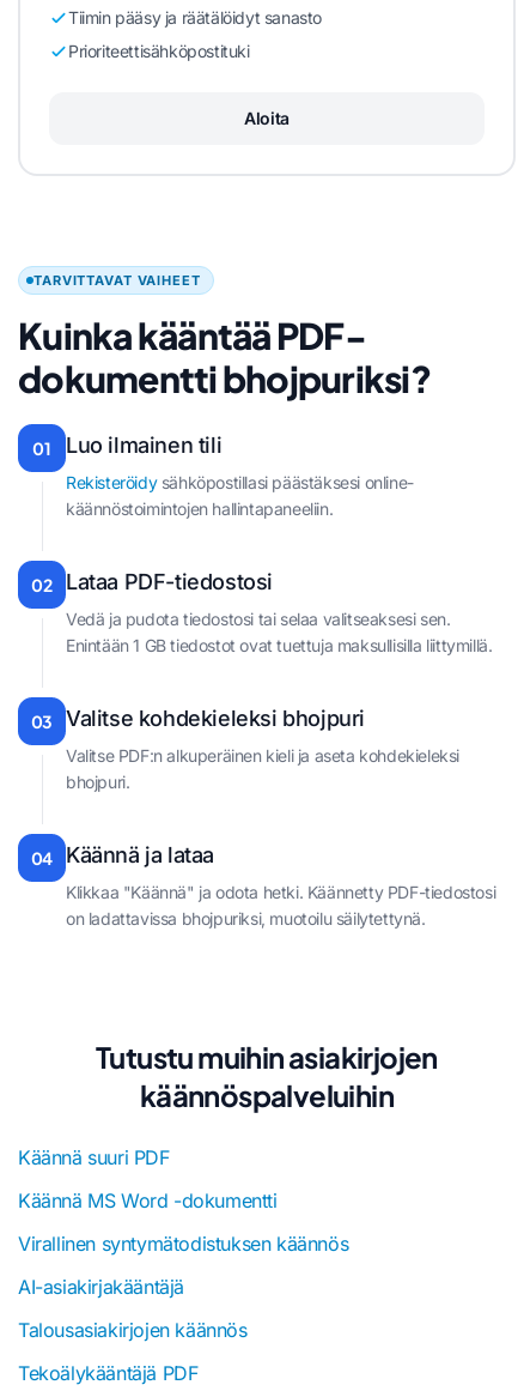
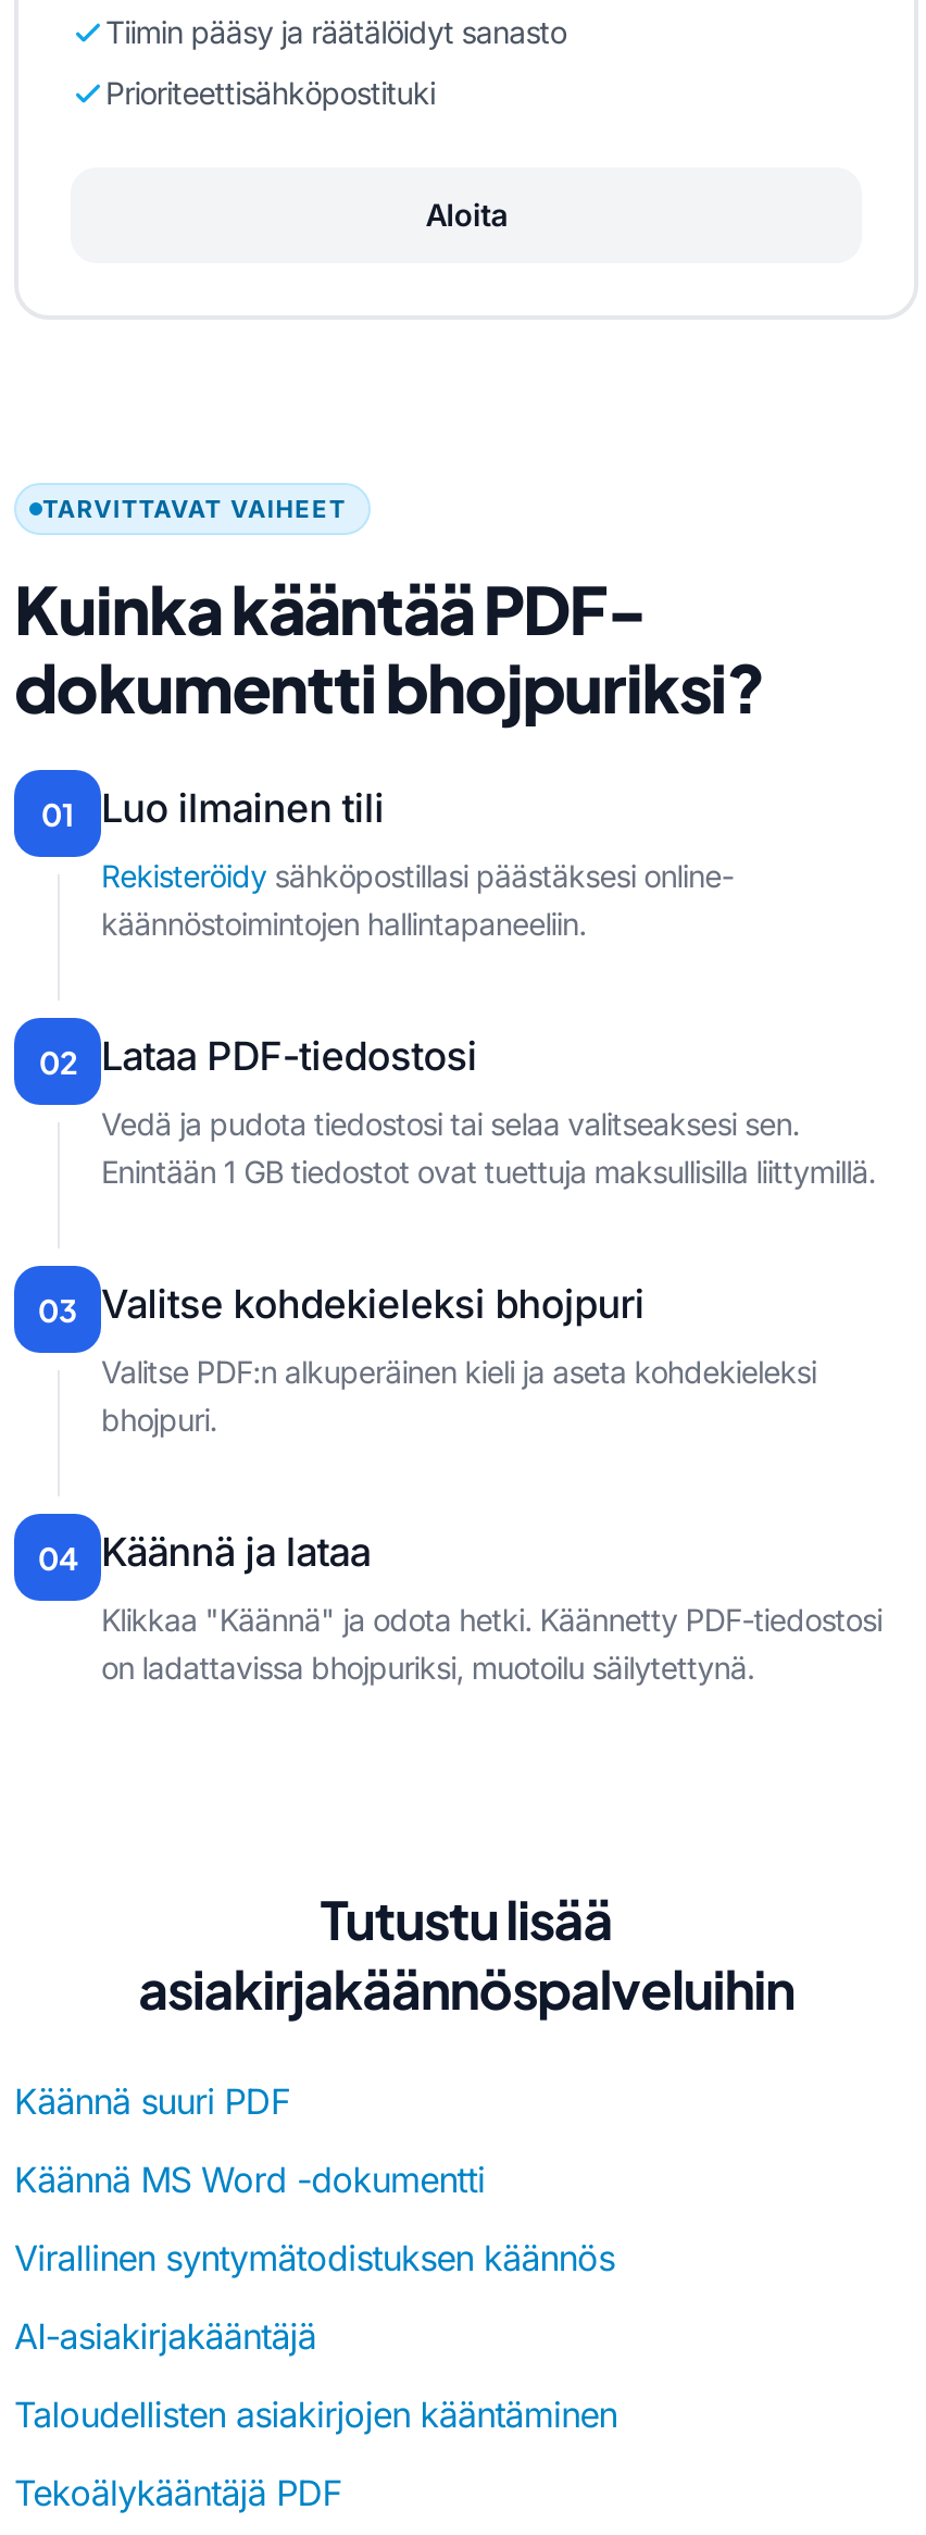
- Tutustu muihin asiakirjojen
- käännöspalveluihin
+ Tutustu lisää
+ asiakirjakäännöspalveluihin

- Talousasiakirjojen käännös
+ Taloudellisten asiakirjojen kääntäminen
